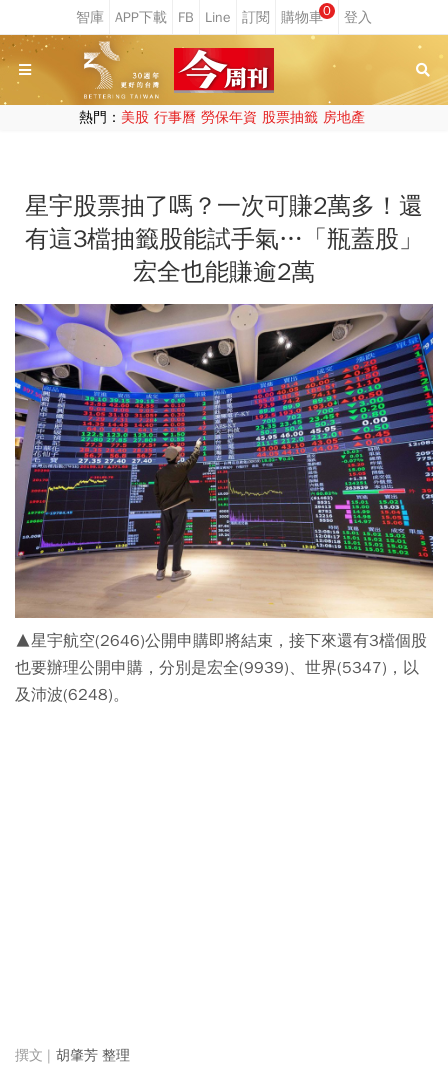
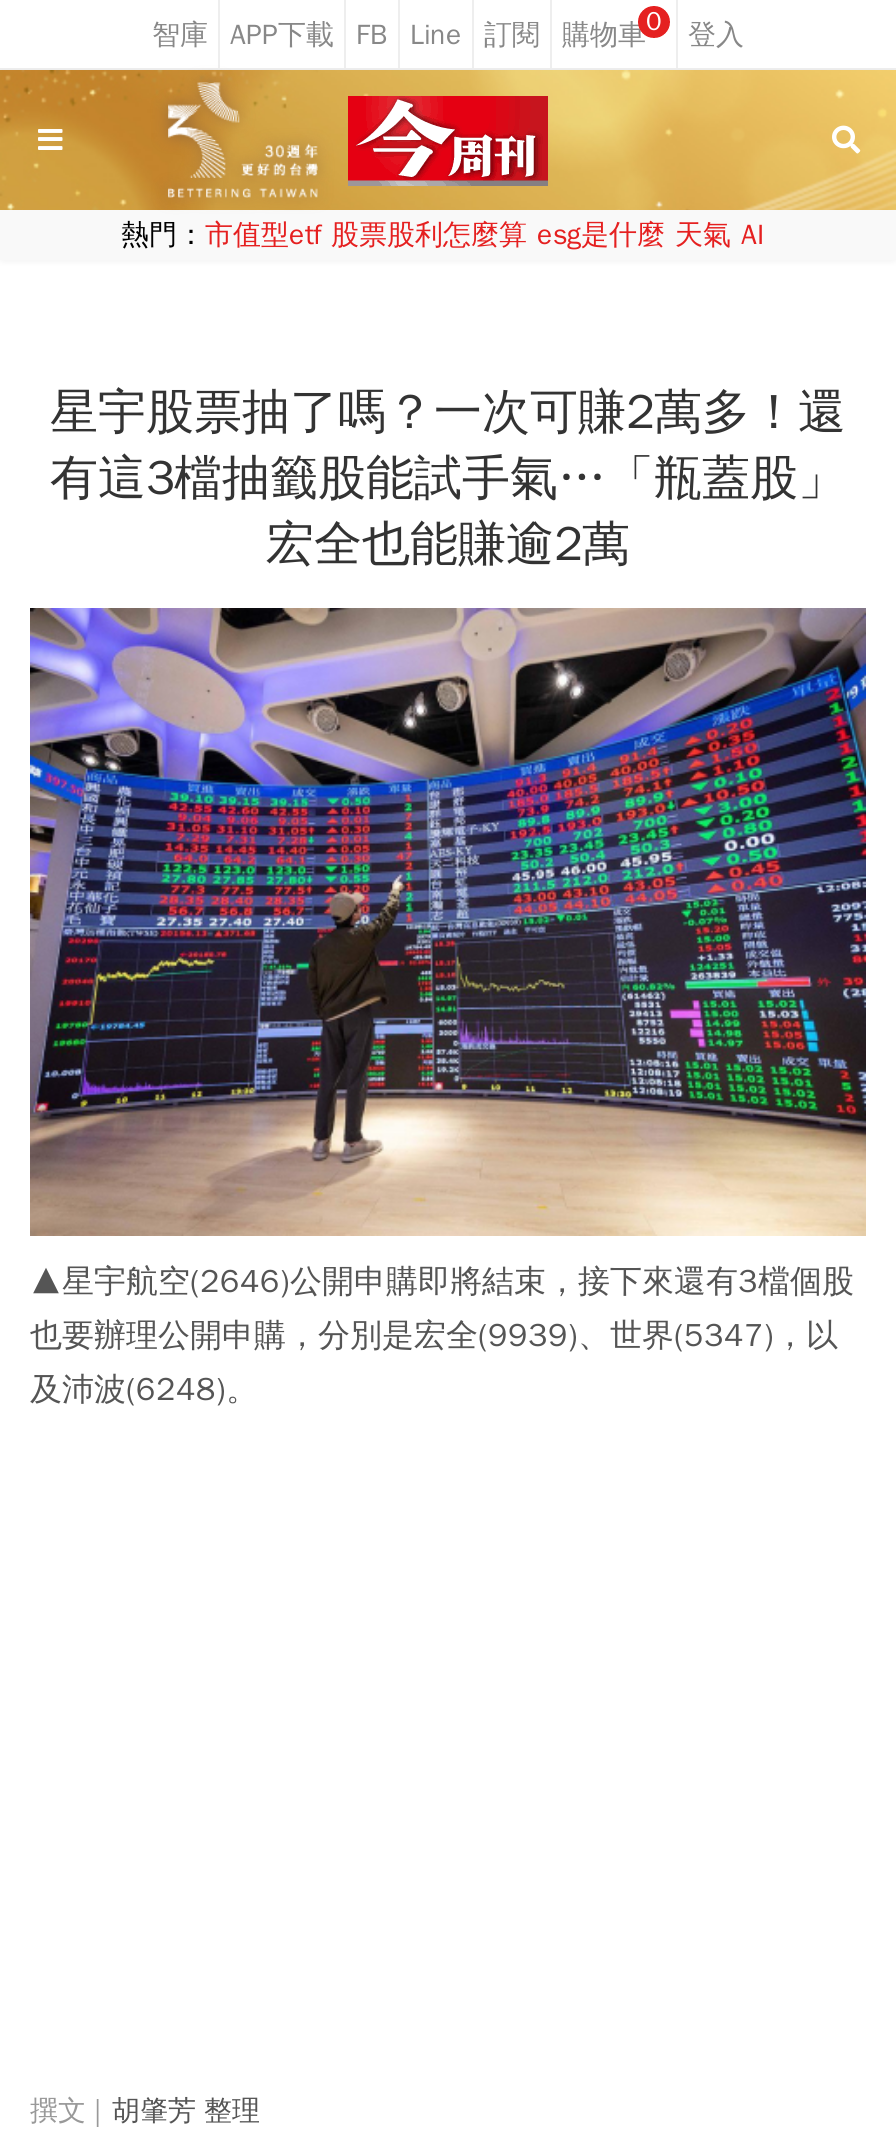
- 熱門：美股 行事曆 勞保年資 股票抽籤 房地產
+ 熱門：市值型etf 股票股利怎麼算 esg是什麼 天氣 AI
